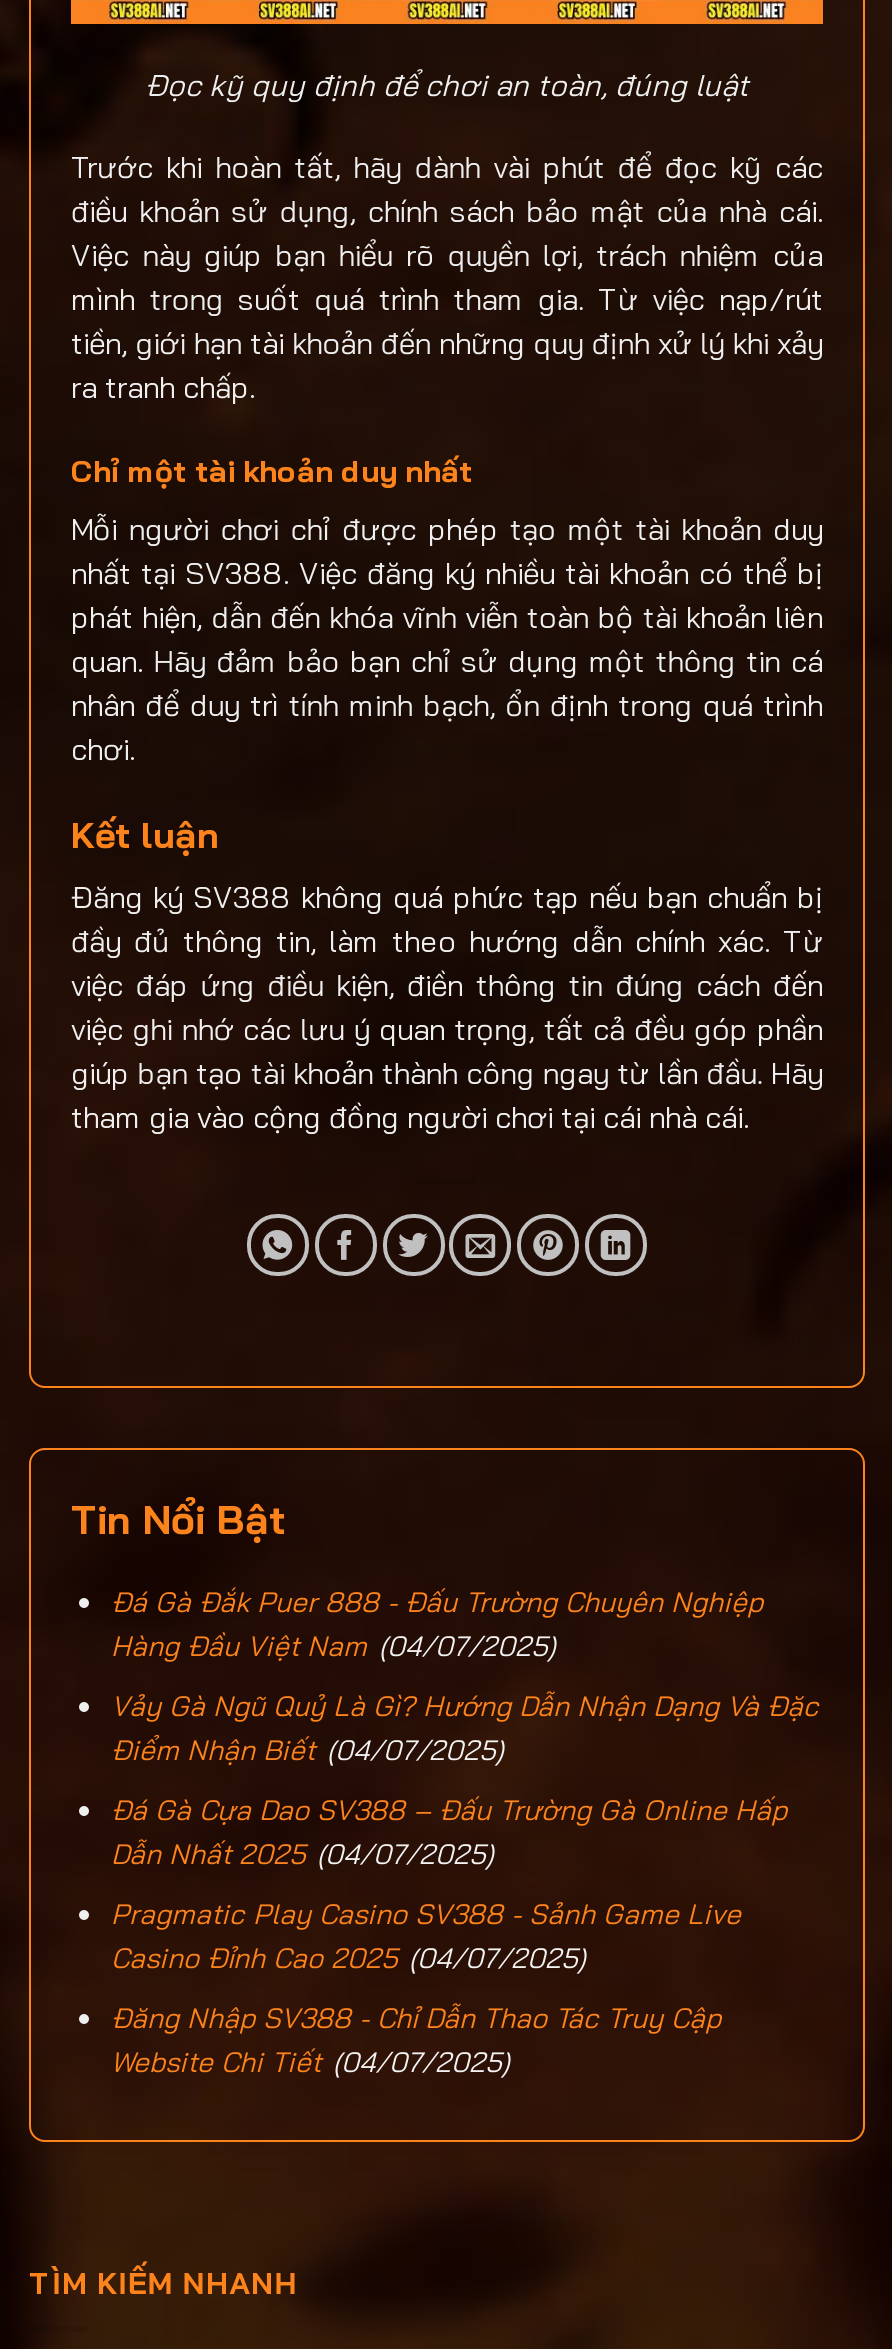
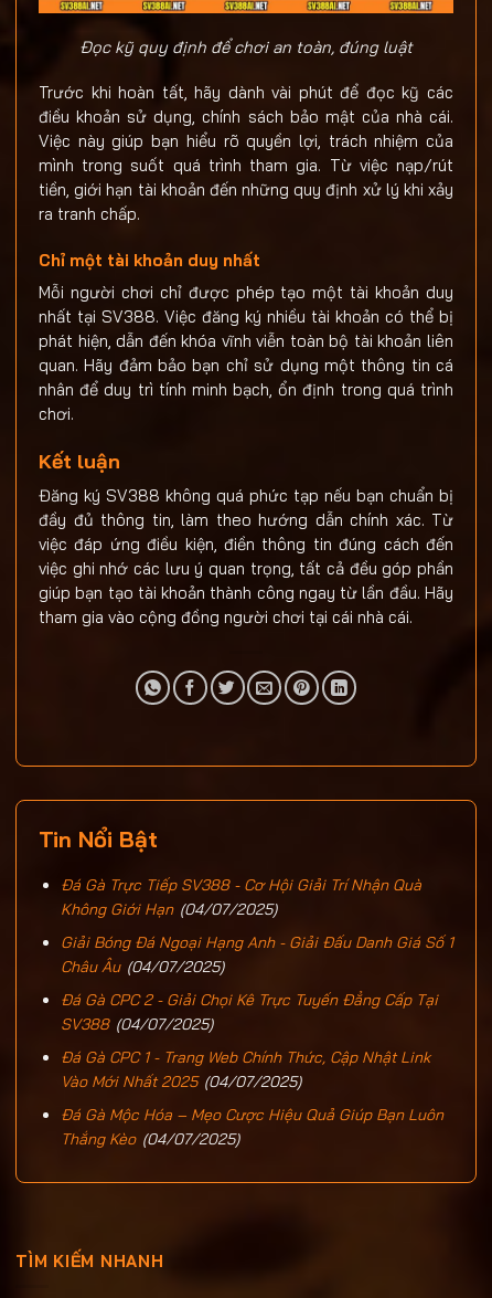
- Đá Gà Đắk Puer 888 - Đấu Trường Chuyên Nghiệp
- Hàng Đầu Việt Nam (04/07/2025)
+ Đá Gà Trực Tiếp SV388 - Cơ Hội Giải Trí Nhận Quà
+ Không Giới Hạn (04/07/2025)

- Vảy Gà Ngũ Quỷ Là Gì? Hướng Dẫn Nhận Dạng Và Đặc
- Điểm Nhận Biết (04/07/2025)
+ Giải Bóng Đá Ngoại Hạng Anh - Giải Đấu Danh Giá Số 1
+ Châu Âu (04/07/2025)

- Đá Gà Cựa Dao SV388 – Đấu Trường Gà Online Hấp
- Dẫn Nhất 2025 (04/07/2025)
+ Đá Gà CPC 2 - Giải Chọi Kê Trực Tuyến Đẳng Cấp Tại
+ SV388 (04/07/2025)

- Pragmatic Play Casino SV388 - Sảnh Game Live
- Casino Đỉnh Cao 2025 (04/07/2025)
+ Đá Gà CPC 1 - Trang Web Chính Thức, Cập Nhật Link
+ Vào Mới Nhất 2025 (04/07/2025)

- Đăng Nhập SV388 - Chỉ Dẫn Thao Tác Truy Cập
- Website Chi Tiết (04/07/2025)
+ Đá Gà Mộc Hóa – Mẹo Cược Hiệu Quả Giúp Bạn Luôn
+ Thắng Kèo (04/07/2025)
